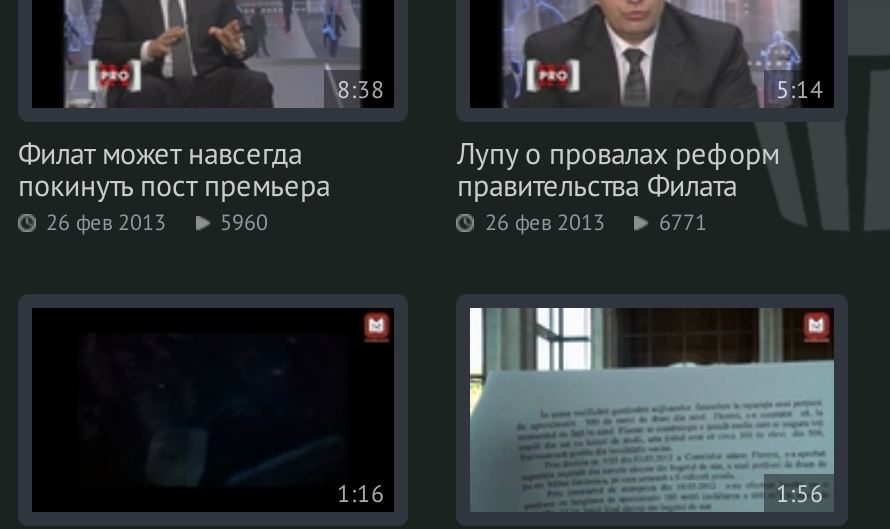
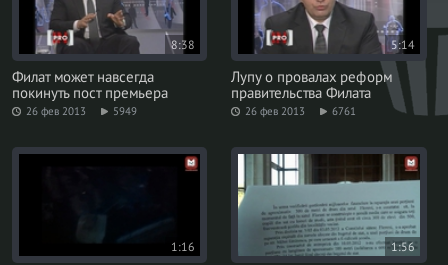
- 26 фев 2013 5960
+ 26 фев 2013 5949

- 26 фев 2013 6771
+ 26 фев 2013 6761
